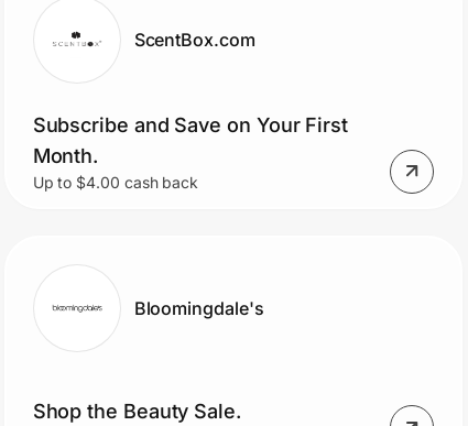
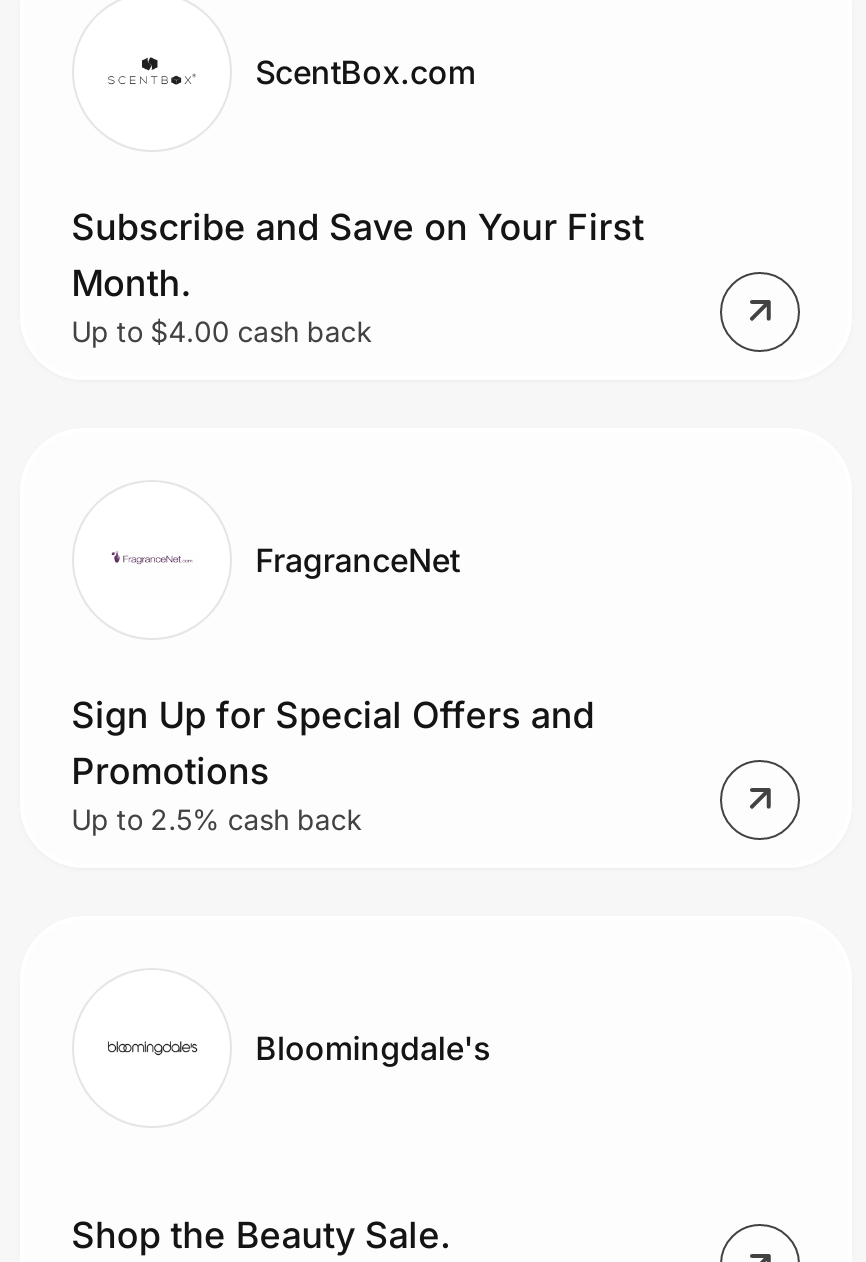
+ Sign Up for Special Offers and
+ Promotions
+ Up to 2.5% cash back

+ FragranceNet
